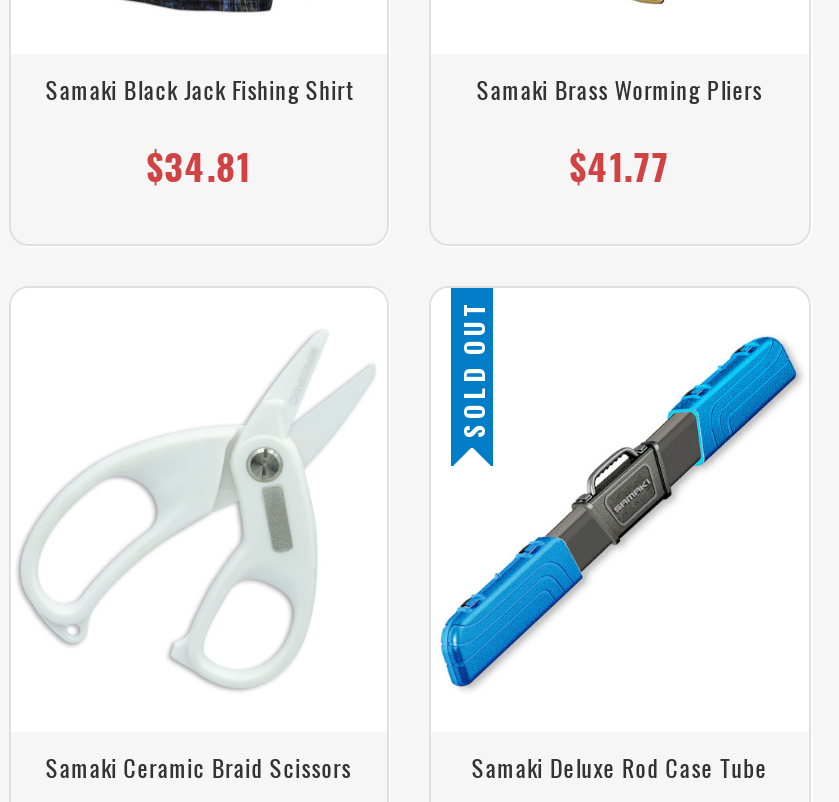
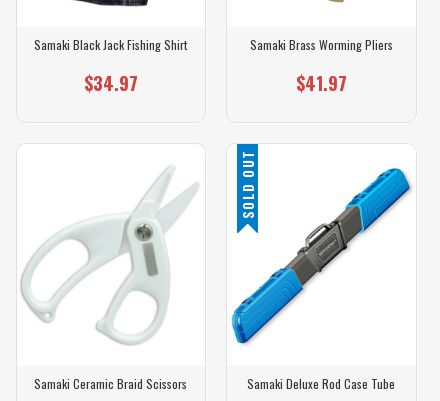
- $34.81
+ $34.97

- $41.77
+ $41.97
